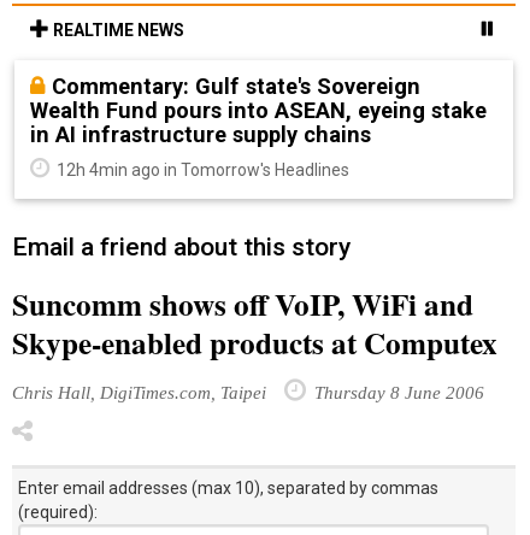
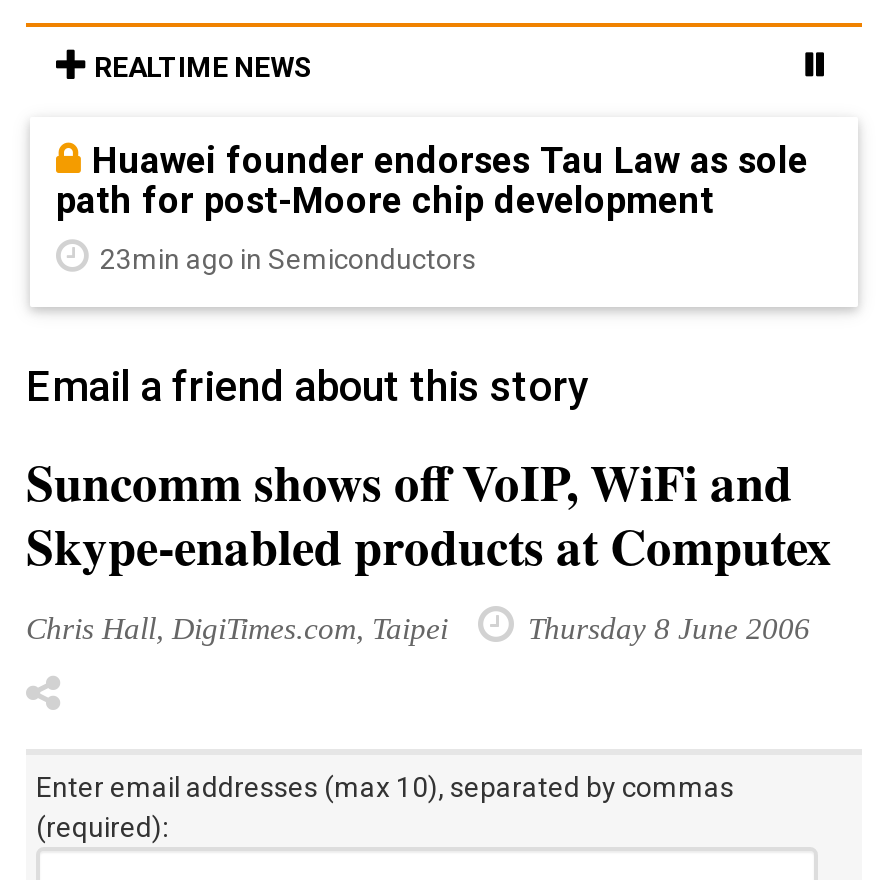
- Commentary: Gulf state's Sovereign
- Wealth Fund pours into ASEAN, eyeing stake
- in AI infrastructure supply chains
+ Huawei founder endorses Tau Law as sole
+ path for post-Moore chip development

- 12h 4min ago in Tomorrow's Headlines
+ 23min ago in Semiconductors
